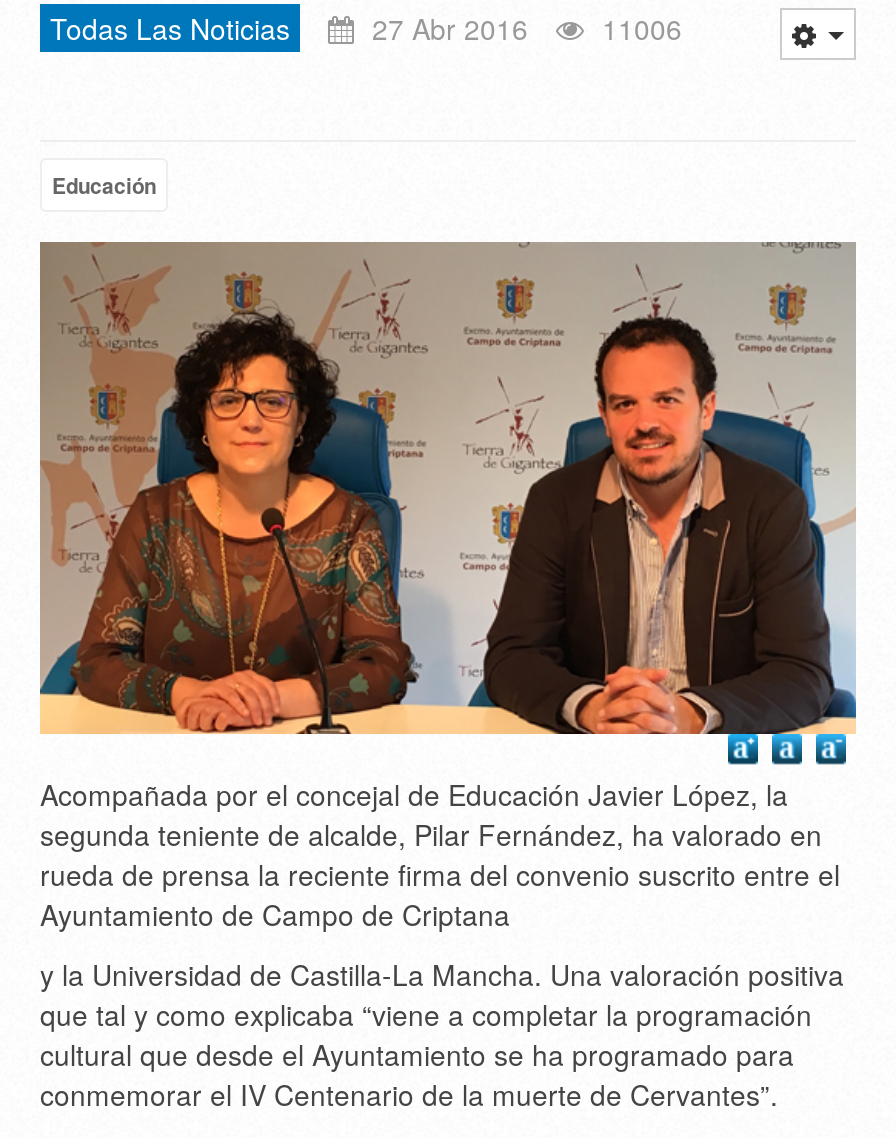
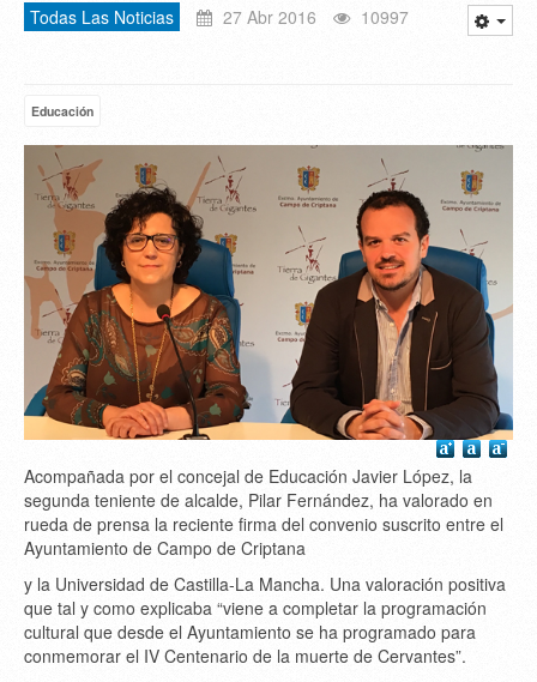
- Todas Las Noticias 27 Abr 2016 11006
+ Todas Las Noticias 27 Abr 2016 10997
